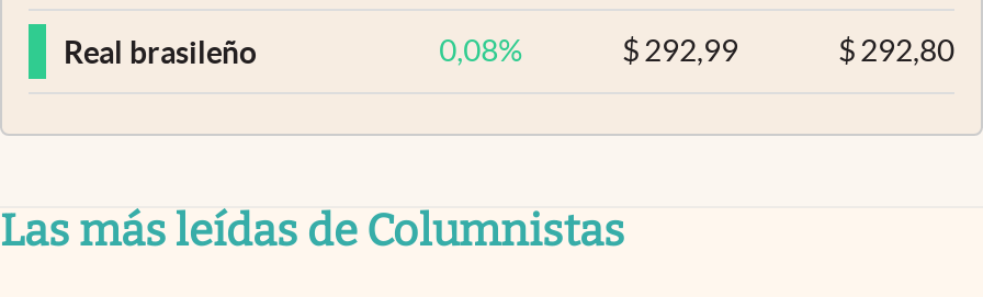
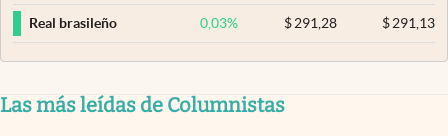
- 0,08%
+ 0,03%

- $ 292,99
+ $ 291,28

- $ 292,80
+ $ 291,13
